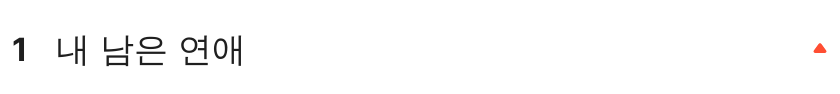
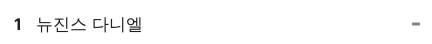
- 내 남은 연애
+ 뉴진스 다니엘
